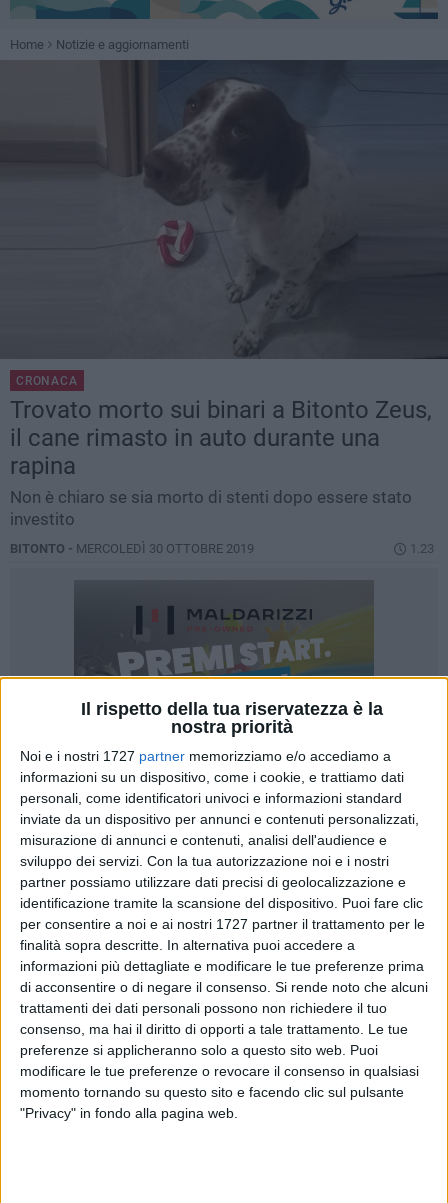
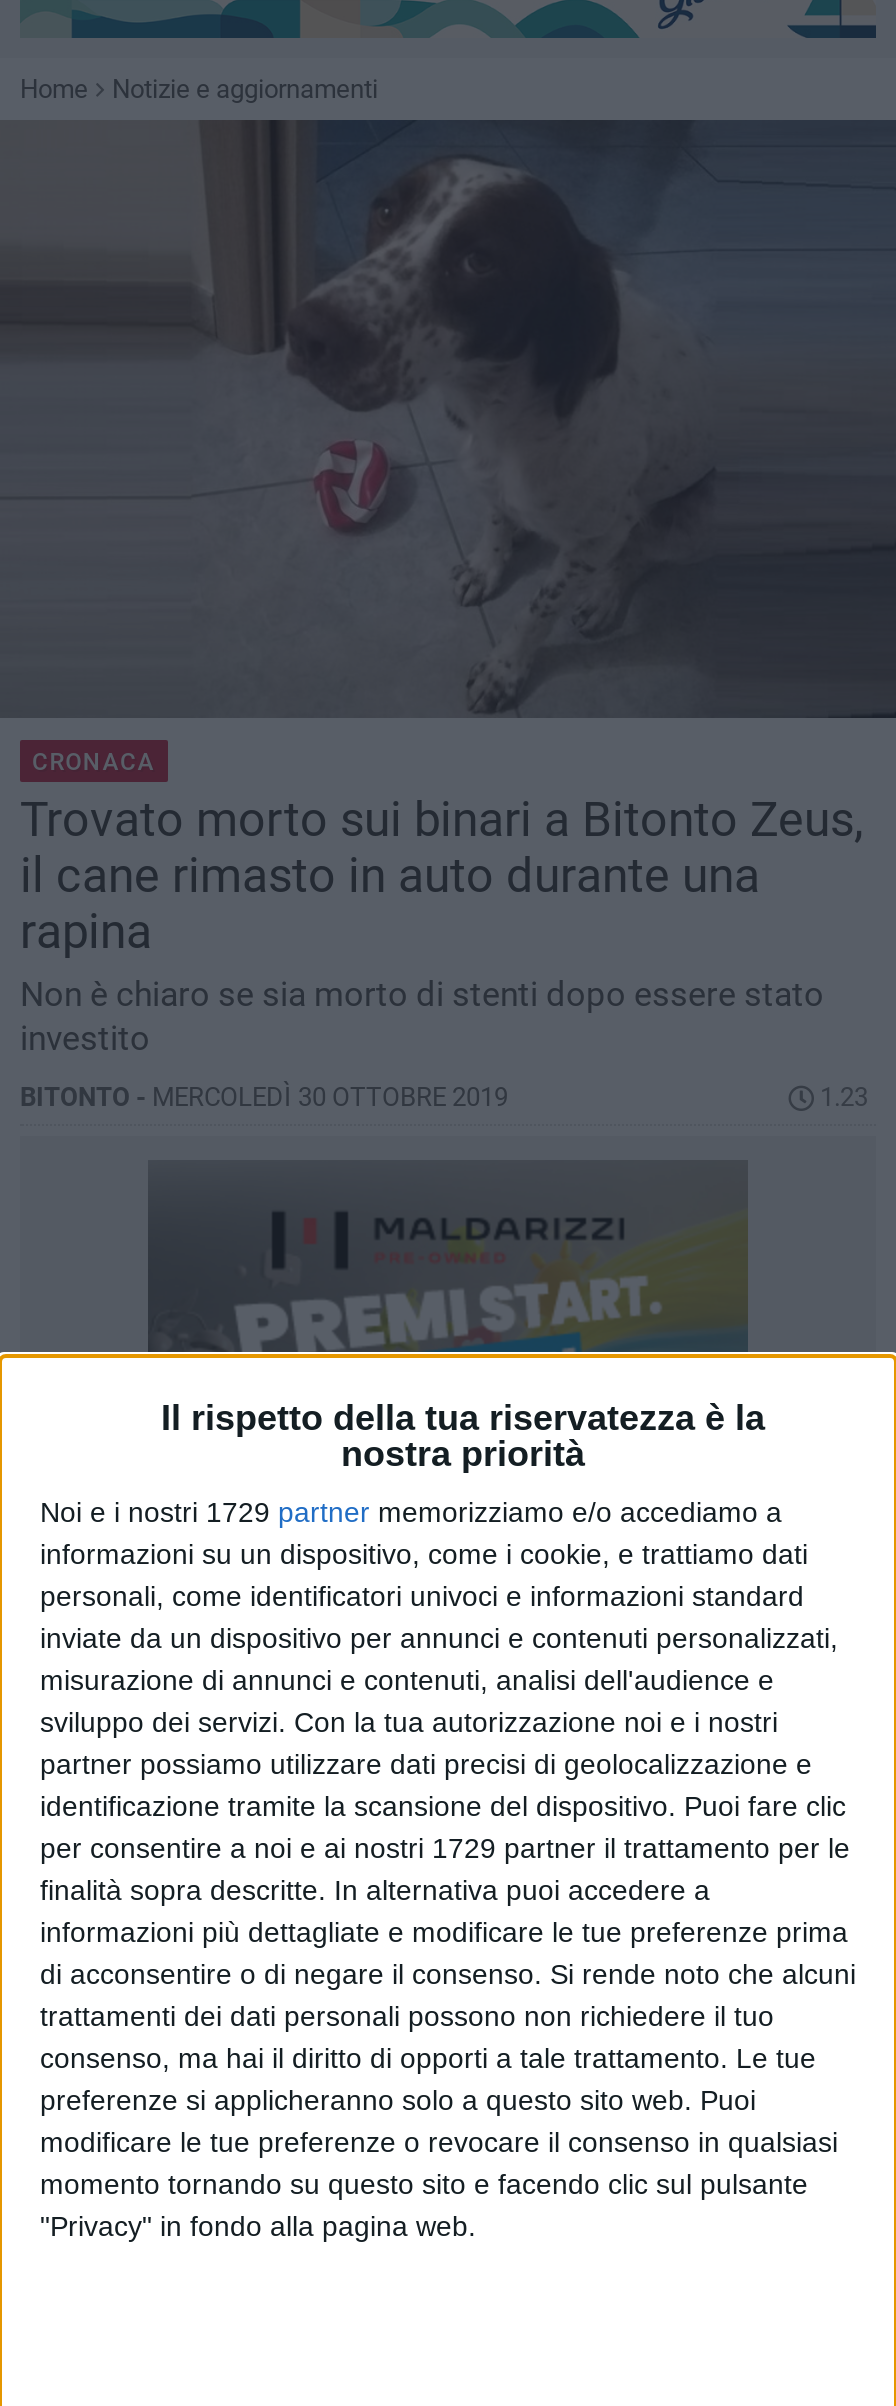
- Noi e i nostri 1727 partner memorizziamo e/o accediamo a
+ Noi e i nostri 1729 partner memorizziamo e/o accediamo a

- per consentire a noi e ai nostri 1727 partner il trattamento per le
+ per consentire a noi e ai nostri 1729 partner il trattamento per le
